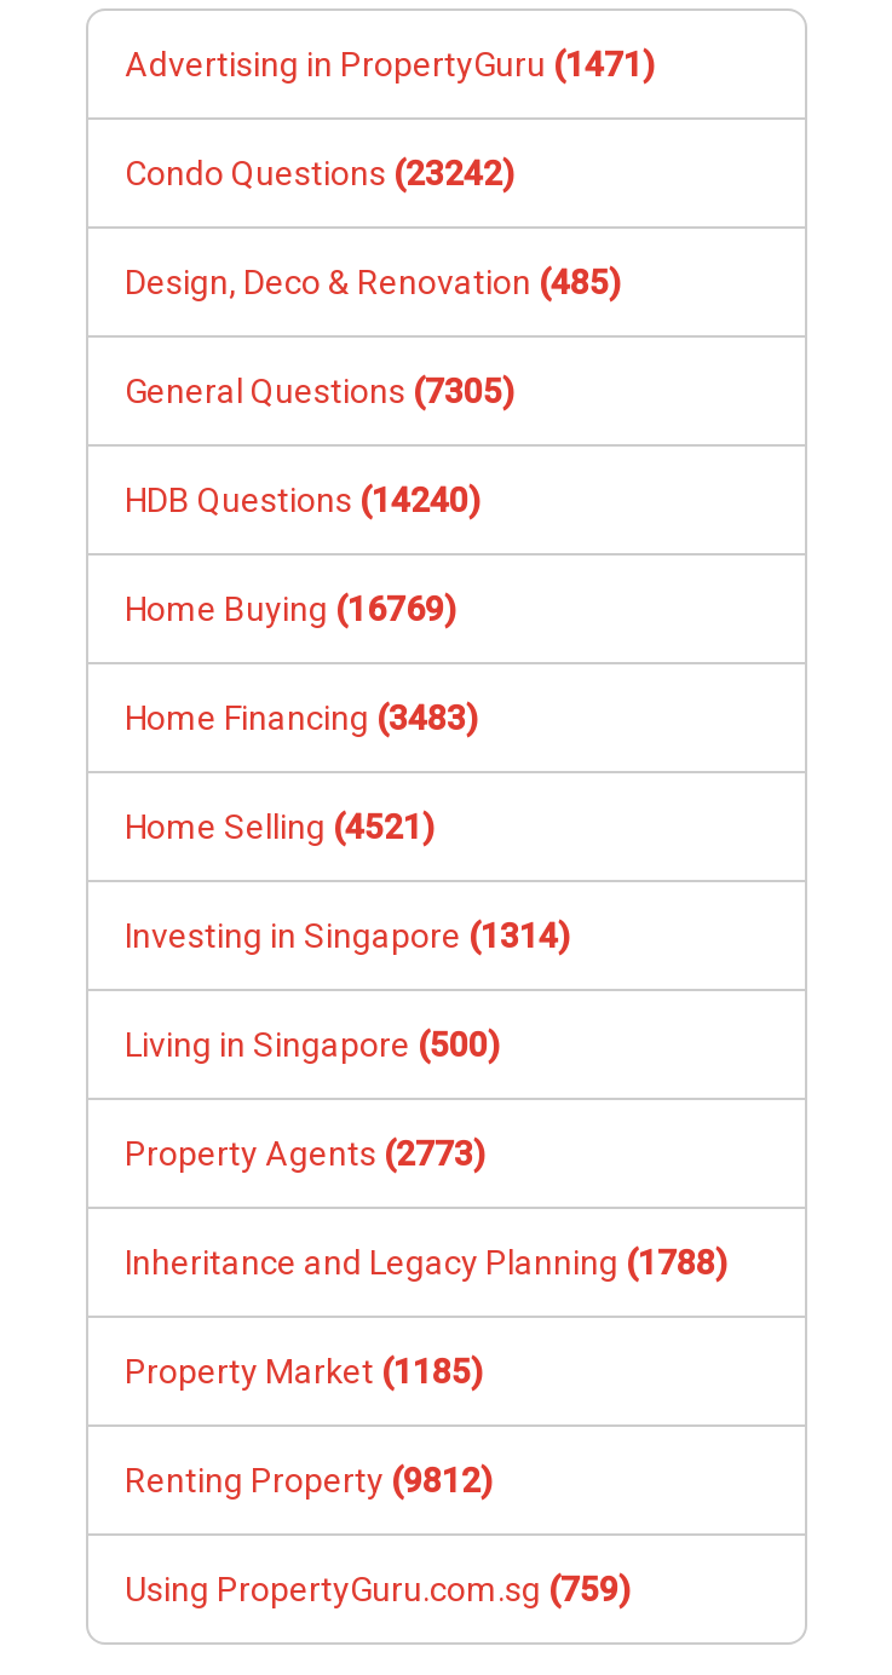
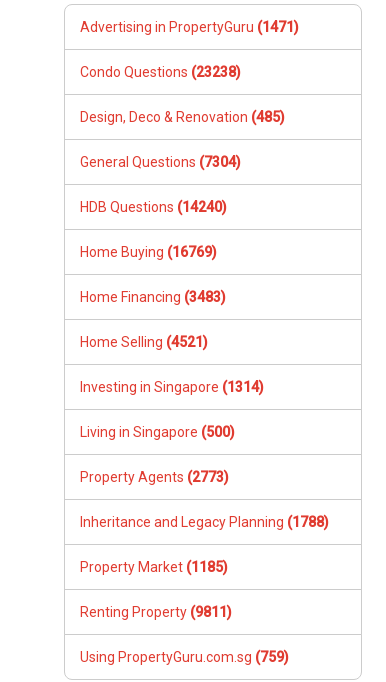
- Condo Questions (23242)
+ Condo Questions (23238)

- General Questions (7305)
+ General Questions (7304)

- Renting Property (9812)
+ Renting Property (9811)
